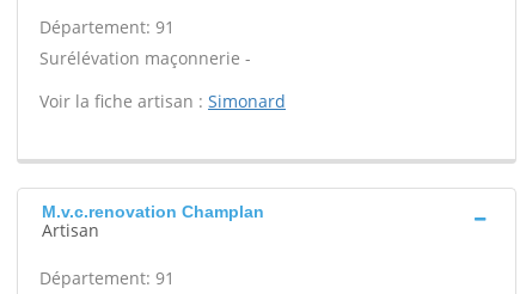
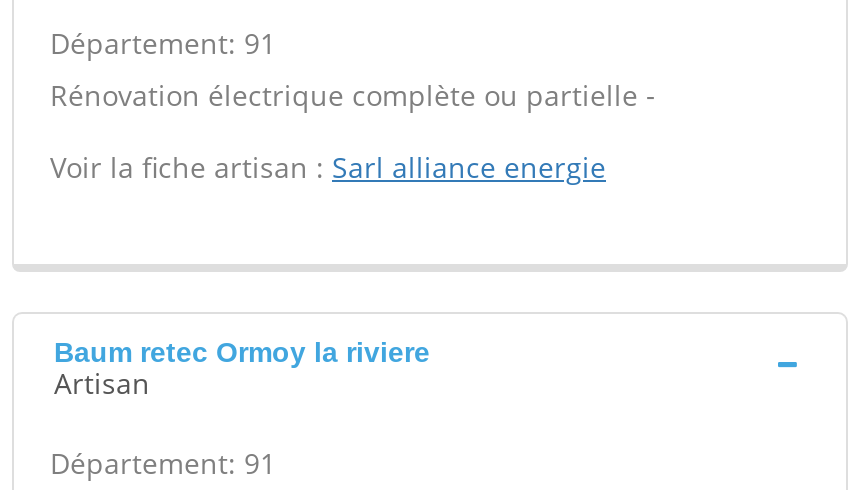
- Surélévation maçonnerie -
+ Rénovation électrique complète ou partielle -

- Voir la fiche artisan : Simonard
+ Voir la fiche artisan : Sarl alliance energie

- M.v.c.renovation Champlan
+ Baum retec Ormoy la riviere
